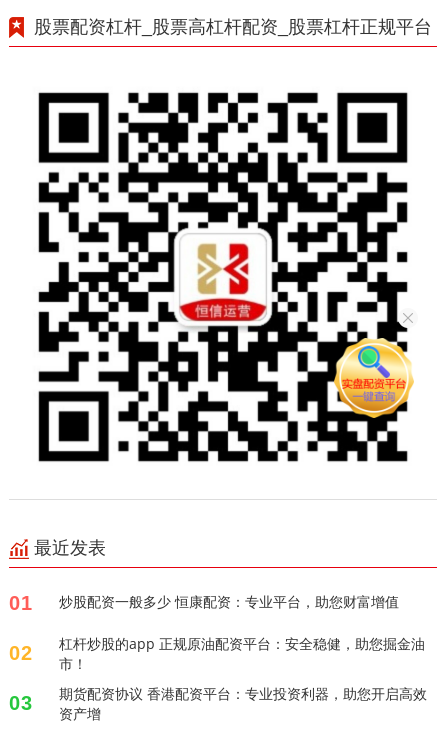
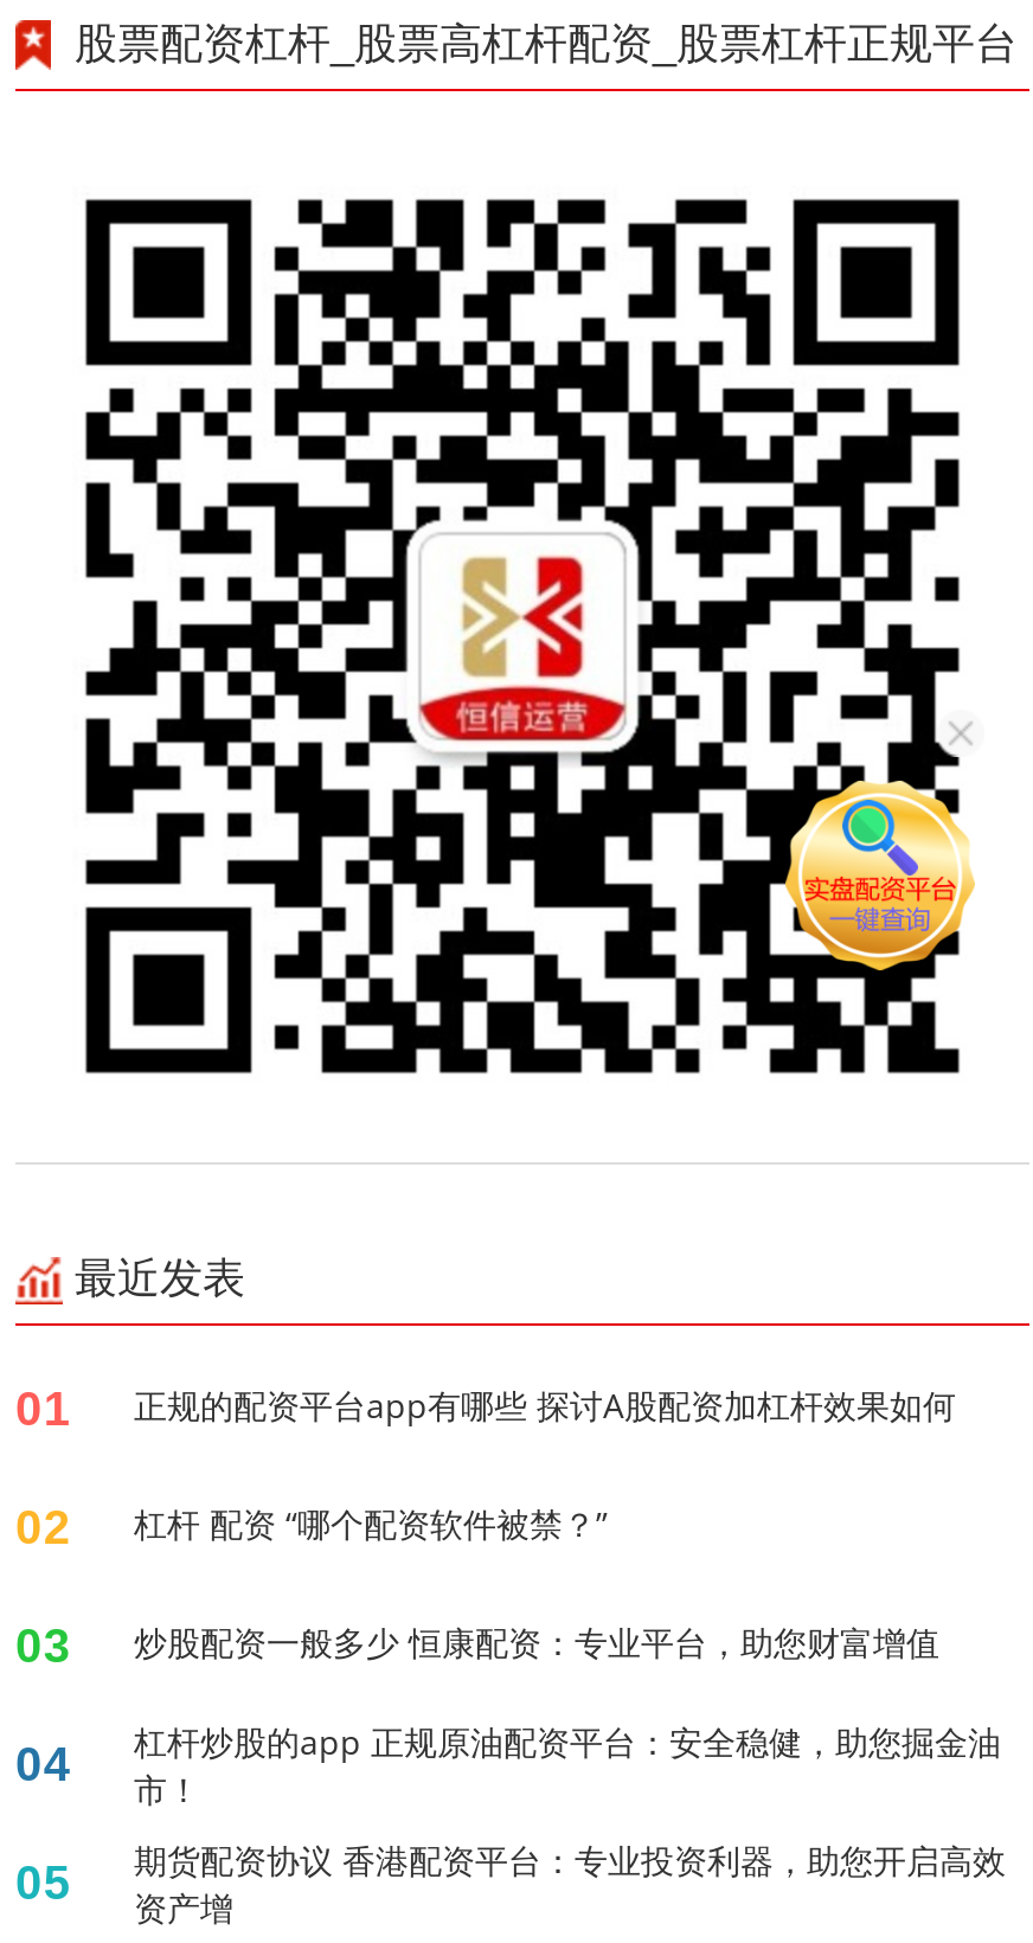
+ 正规的配资平台app有哪些 探讨A股配资加杠杆效果如何
+ 02
+ 杠杆 配资 “哪个配资软件被禁？”
+ 03

- 02 杠杆炒股的app 正规原油配资平台：安全稳健，助您掘金油 市！
+ 04 杠杆炒股的app 正规原油配资平台：安全稳健，助您掘金油 市！

- 03 期货配资协议 香港配资平台：专业投资利器，助您开启高效 资产增
+ 05 期货配资协议 香港配资平台：专业投资利器，助您开启高效 资产增
